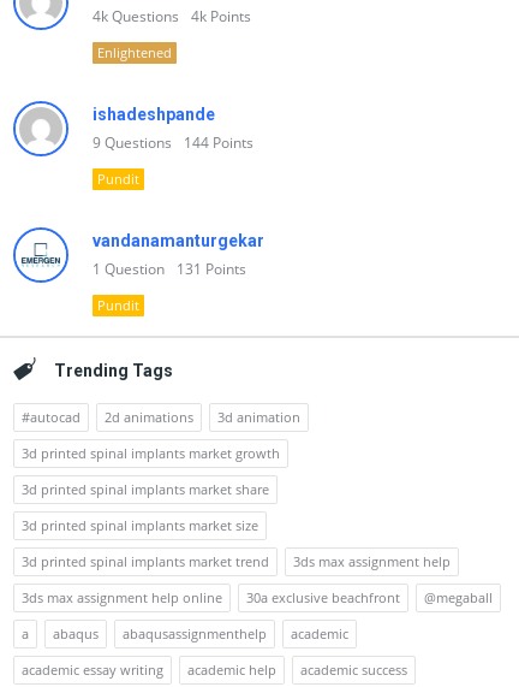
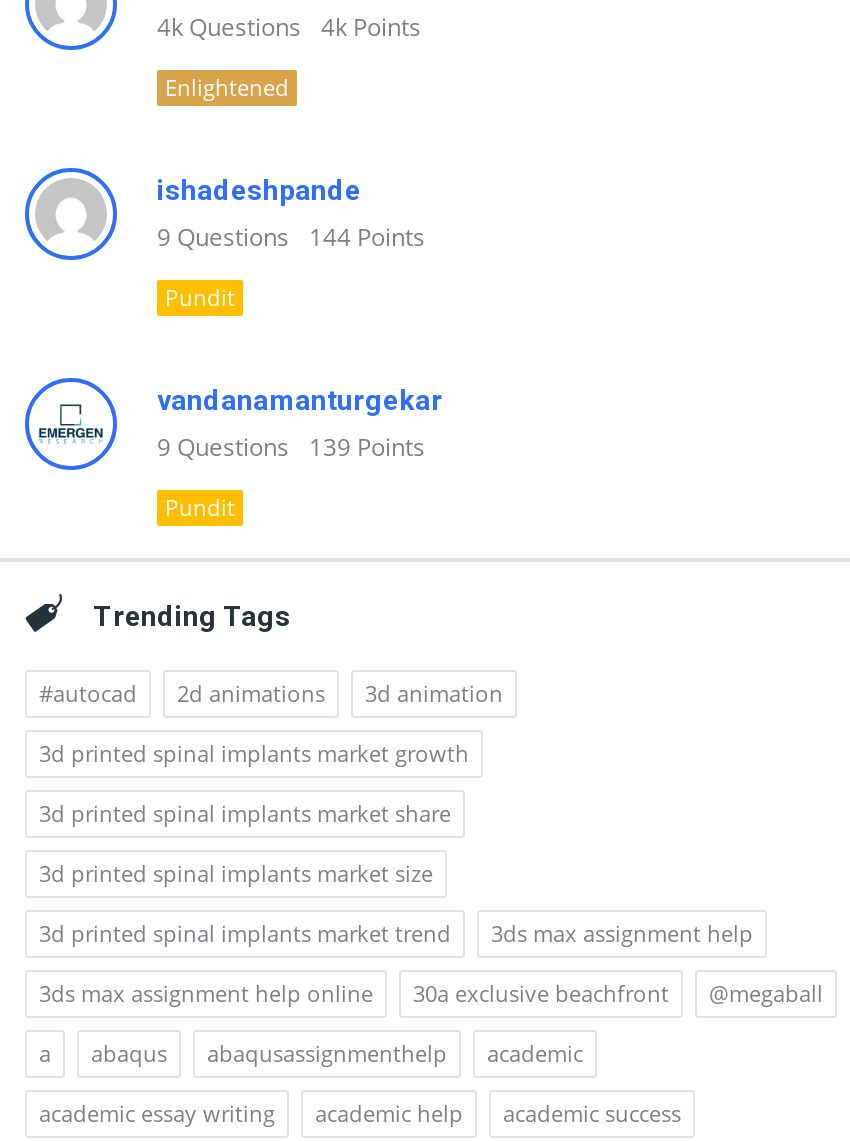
- 1 Question 131 Points
+ 9 Questions 139 Points
